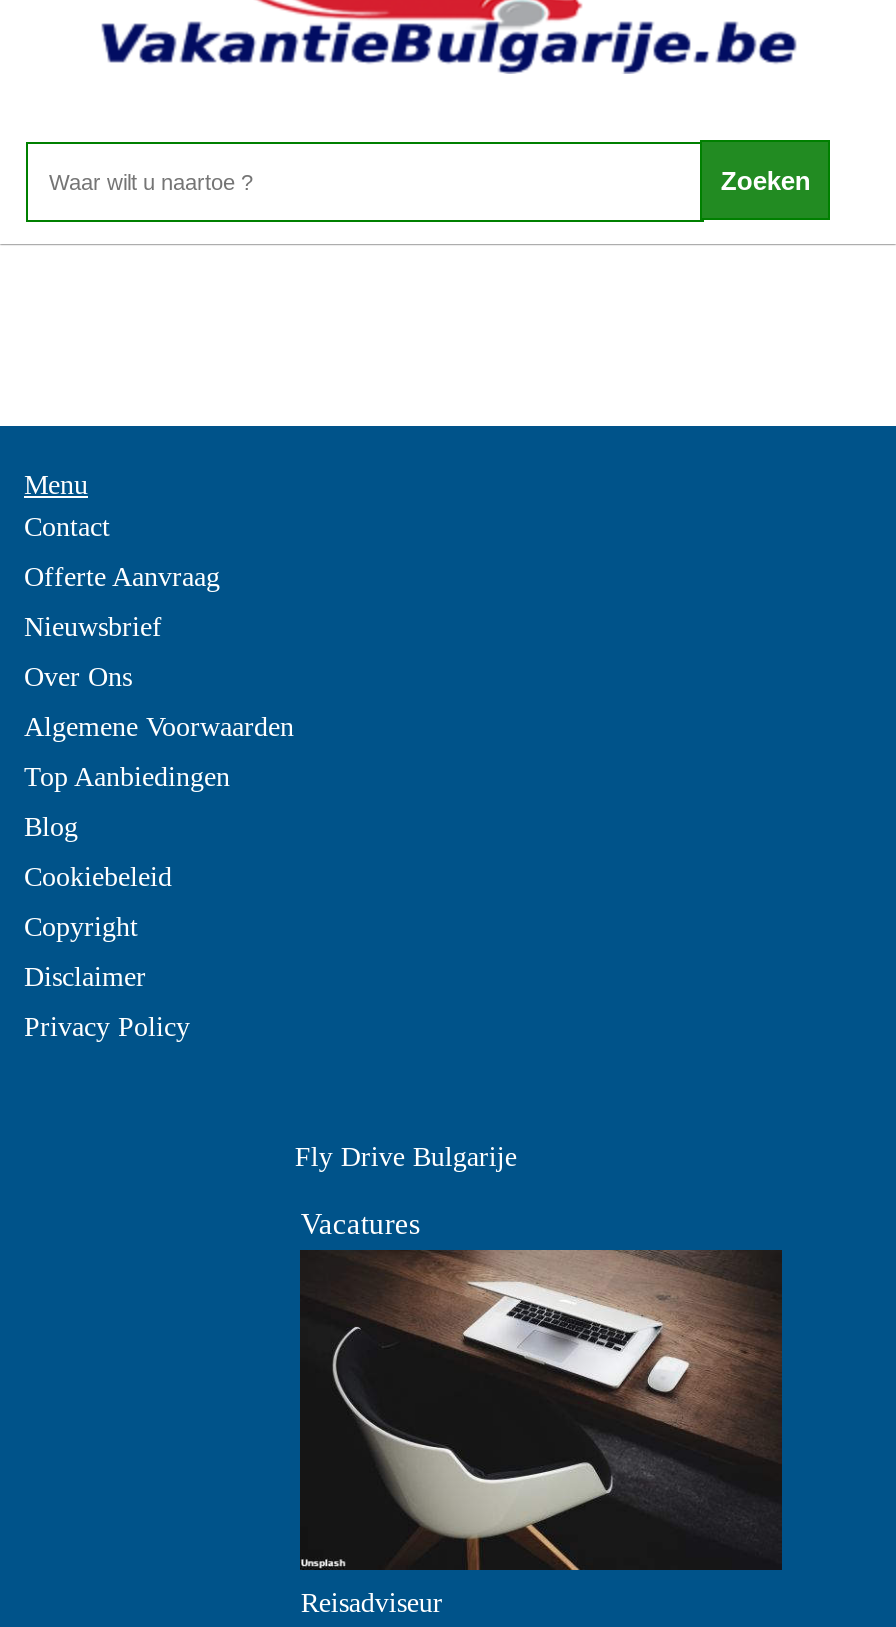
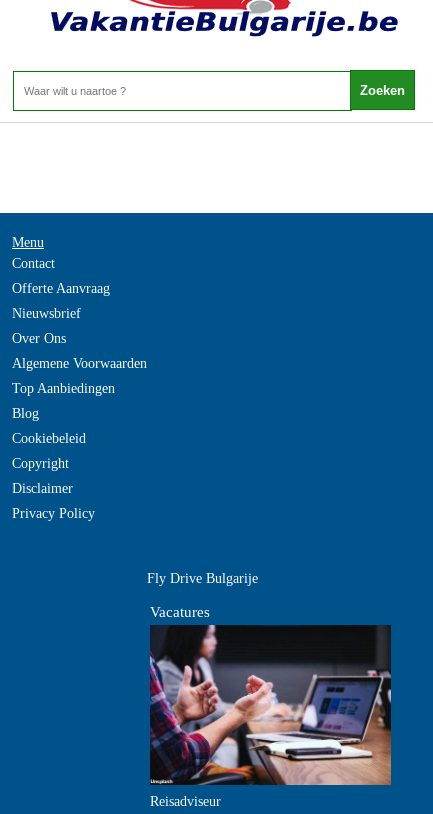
- [image]
+ [image]
